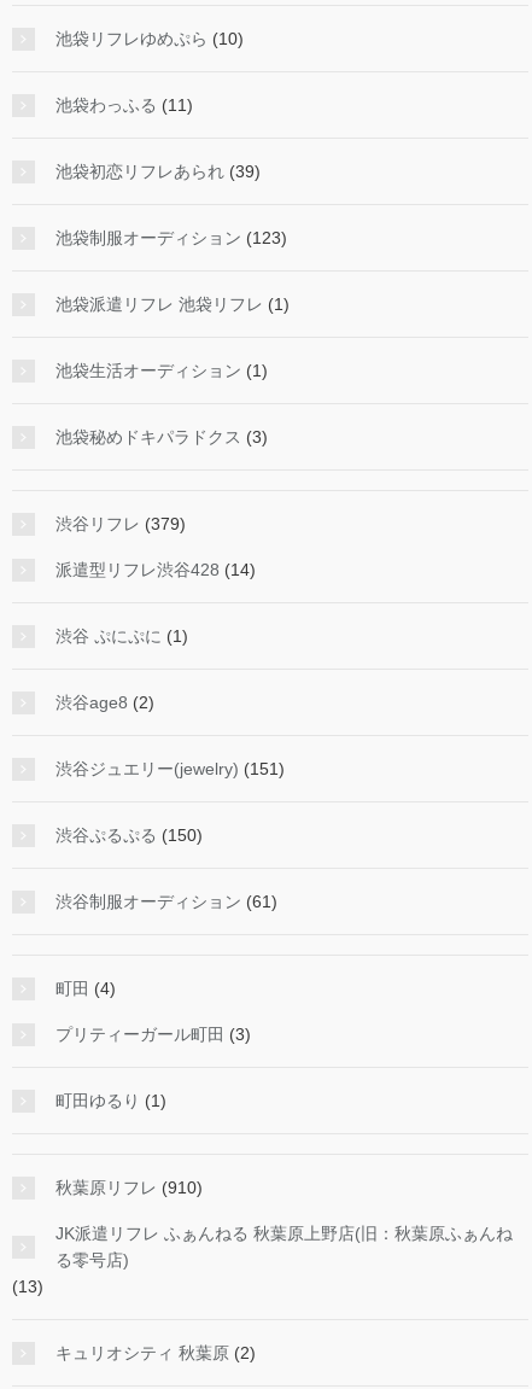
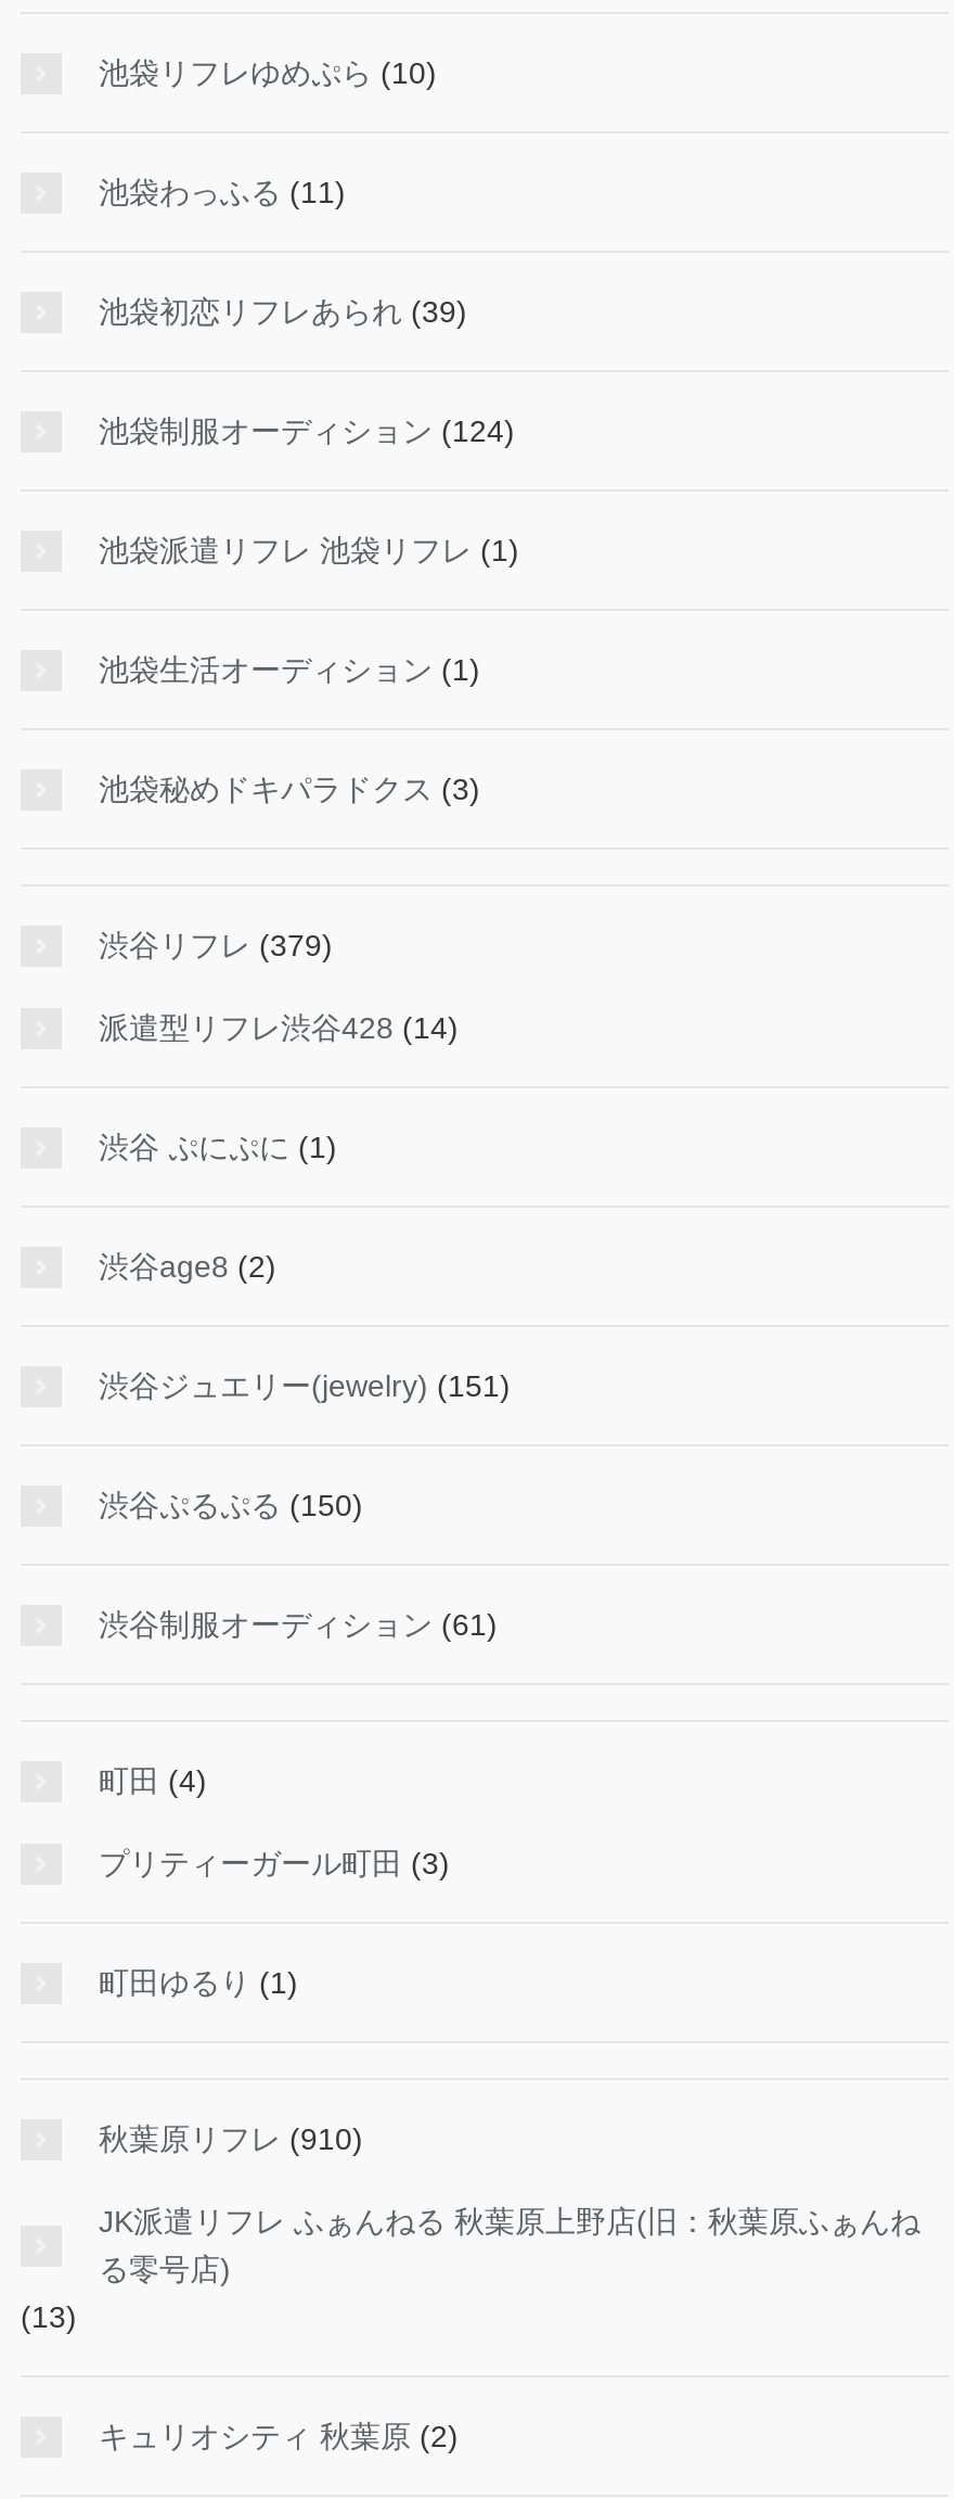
- 池袋制服オーディション(123)
+ 池袋制服オーディション(124)
